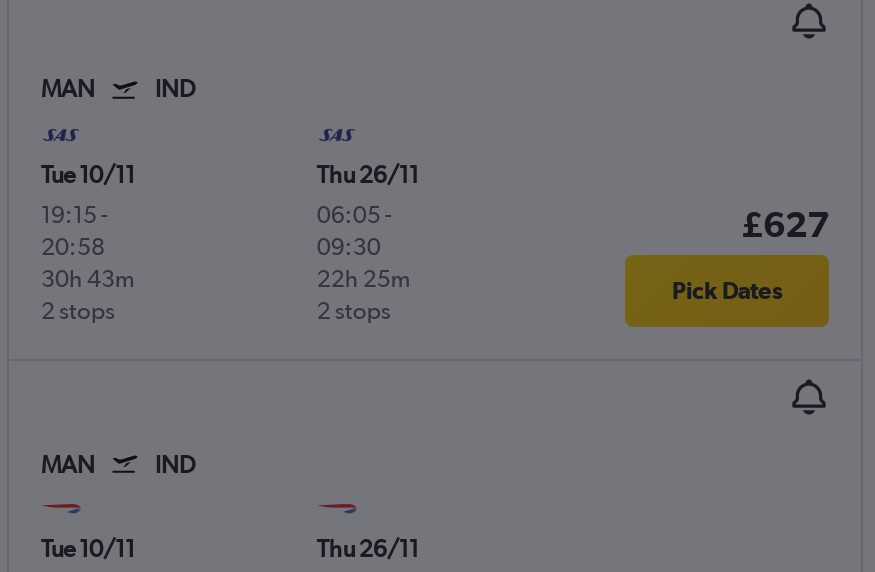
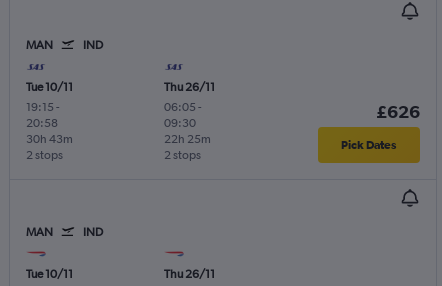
- £627
+ £626
